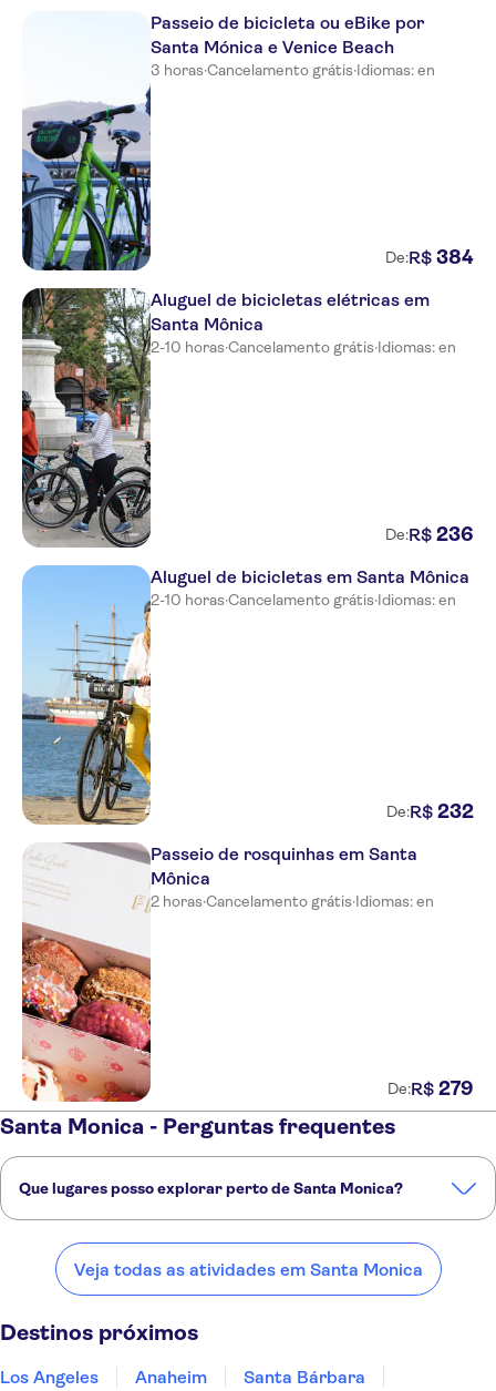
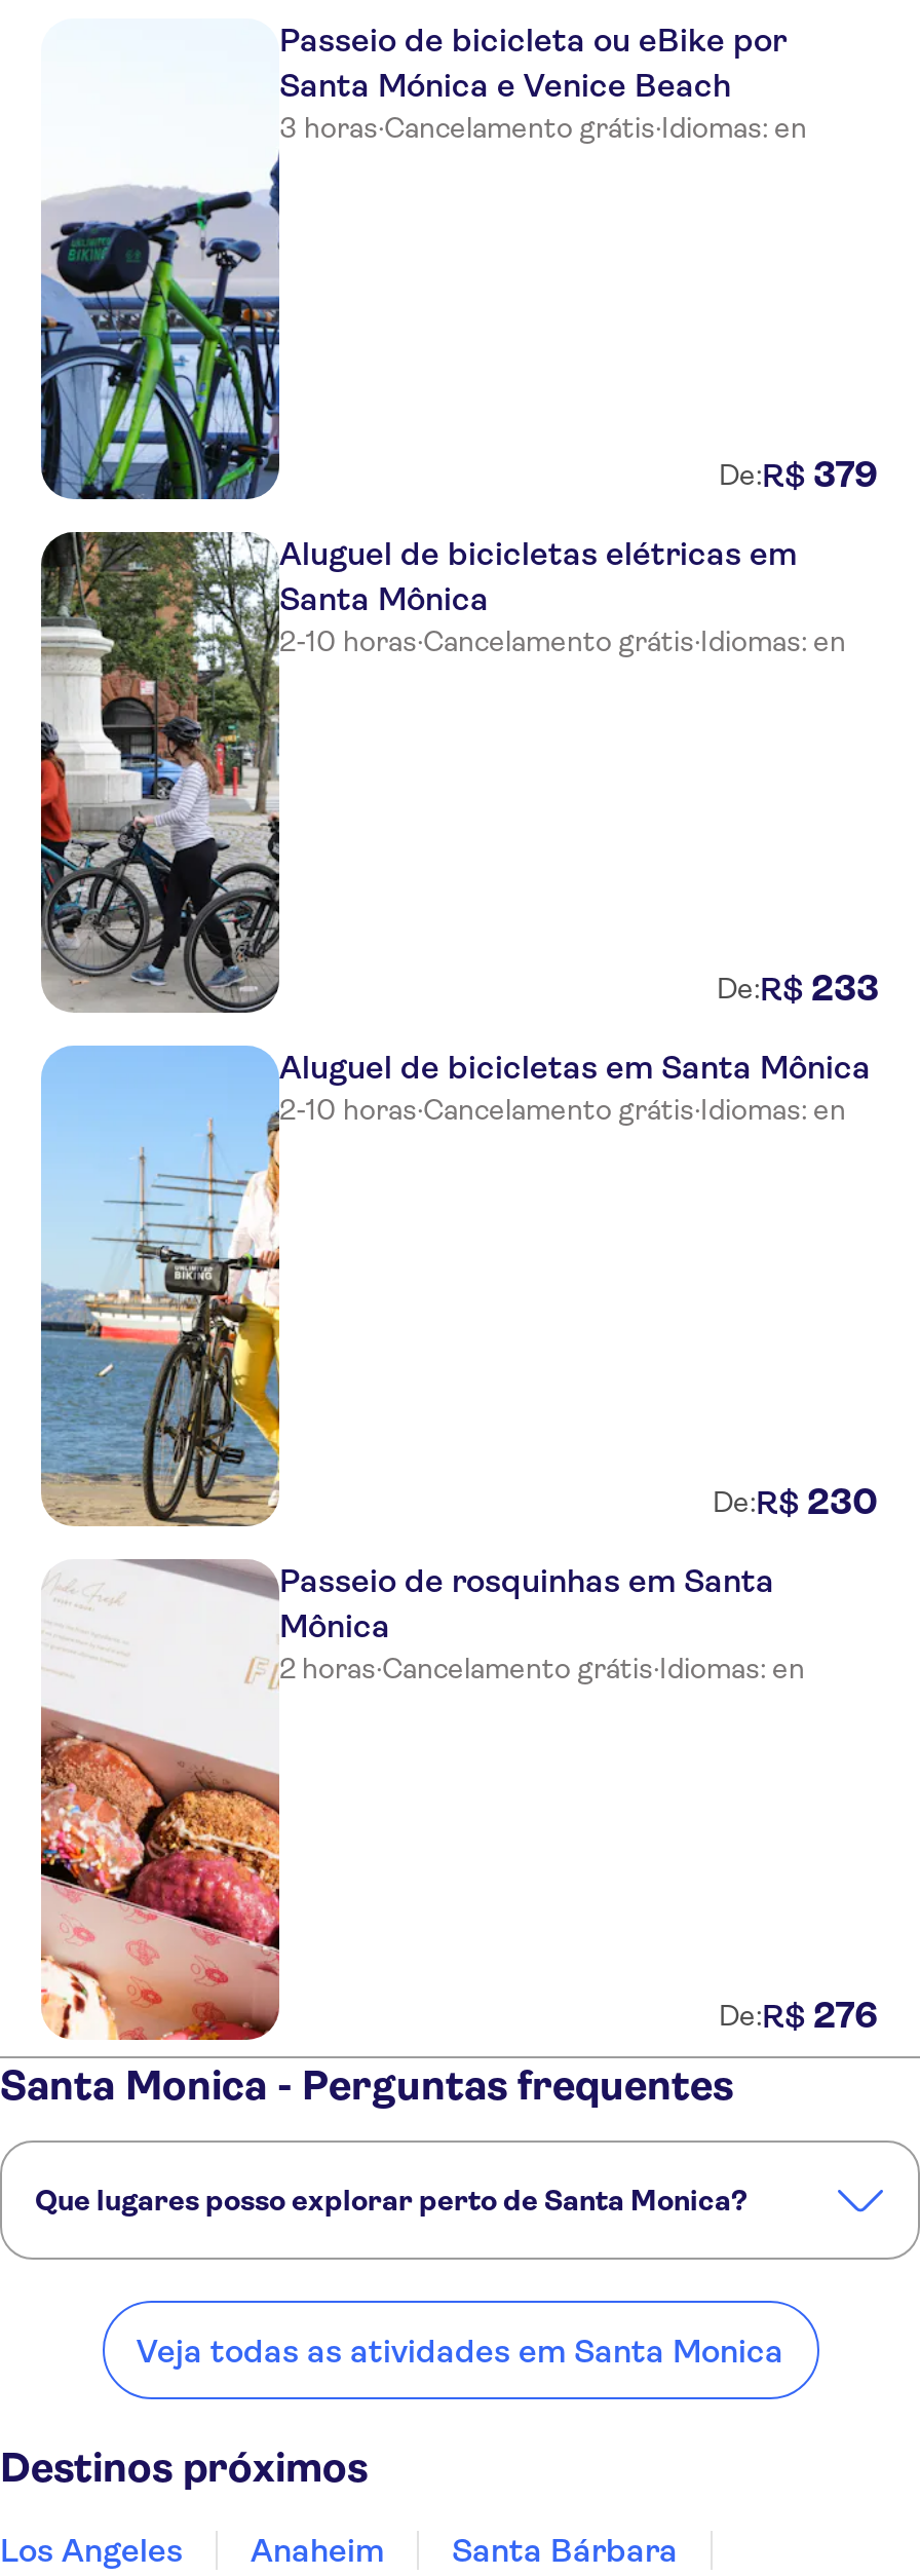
- De:R$ 384
+ De:R$ 379

- De:R$ 236
+ De:R$ 233

- De:R$ 232
+ De:R$ 230

- De:R$ 279
+ De:R$ 276
